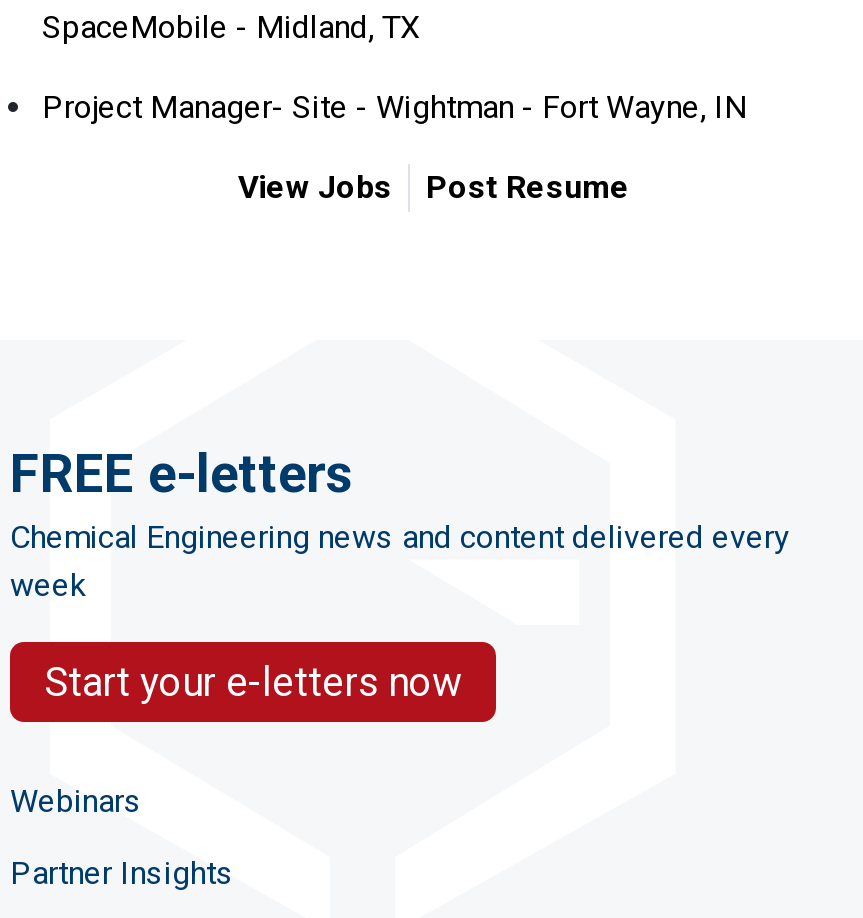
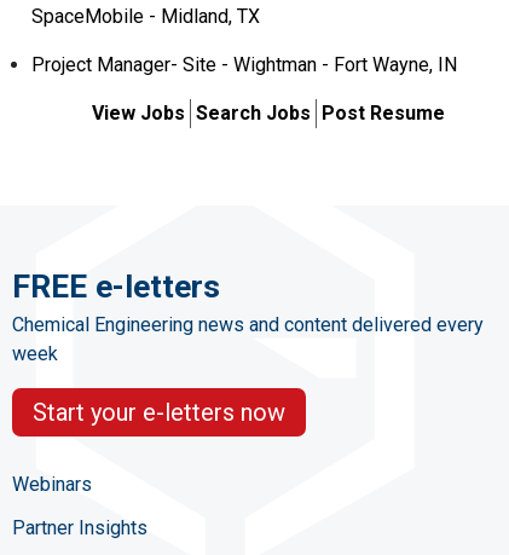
- View Jobs
- Post Resume
+ View Jobs Search Jobs Post Resume
